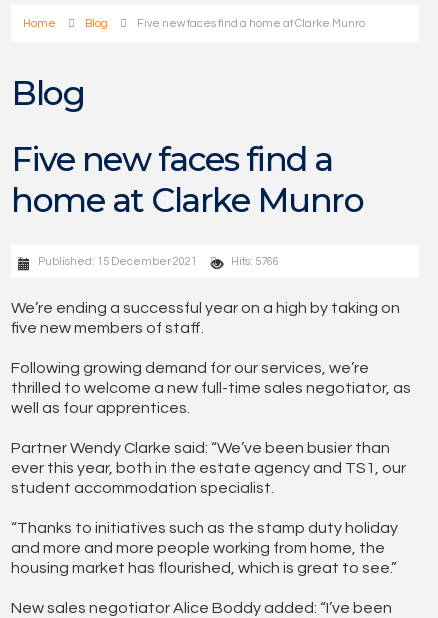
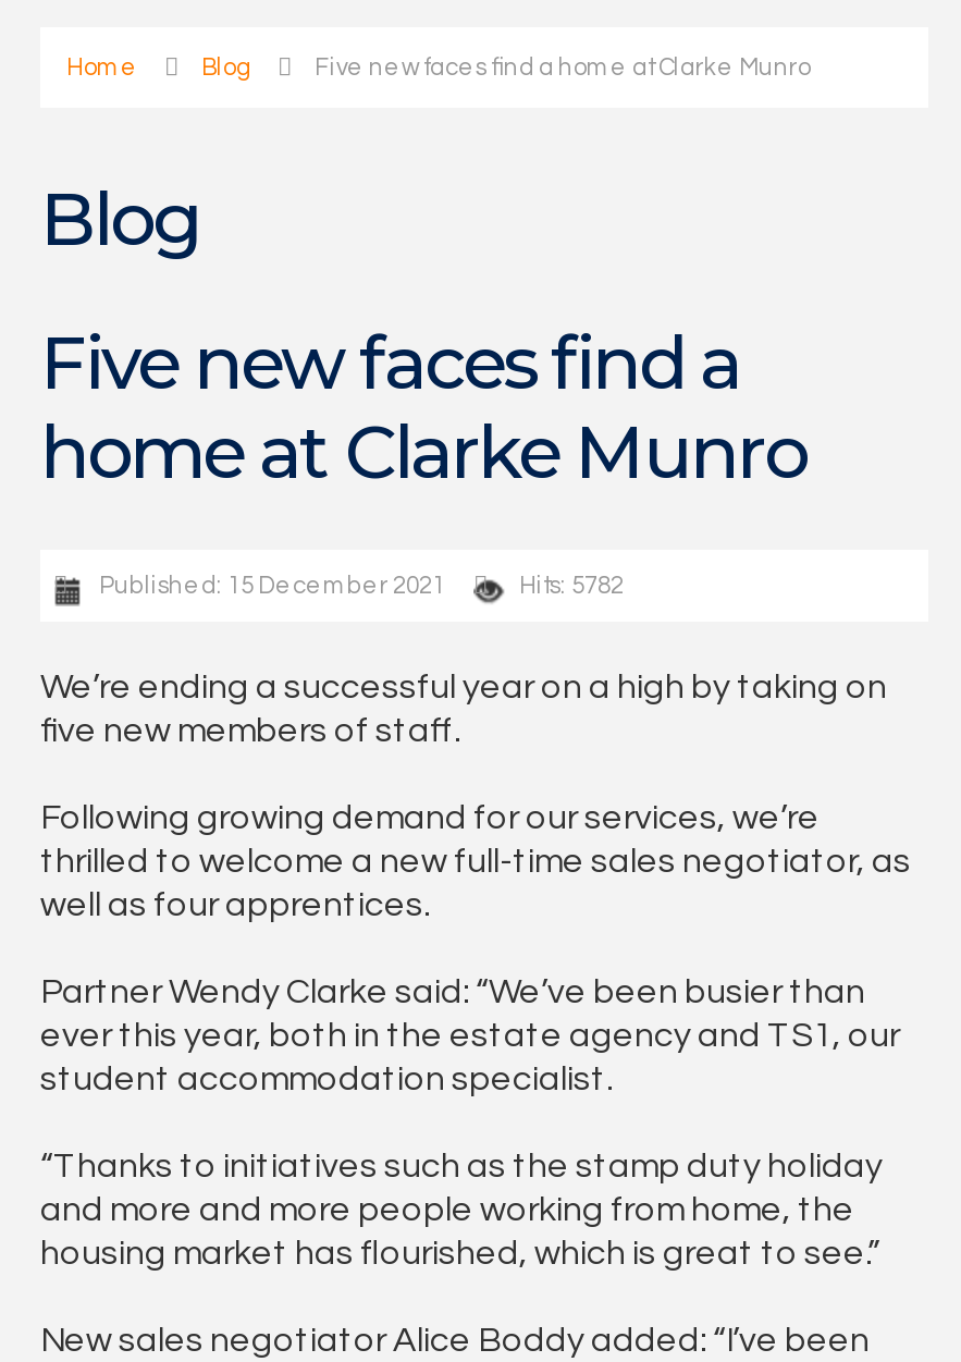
- Hits: 5766
+ Hits: 5782
